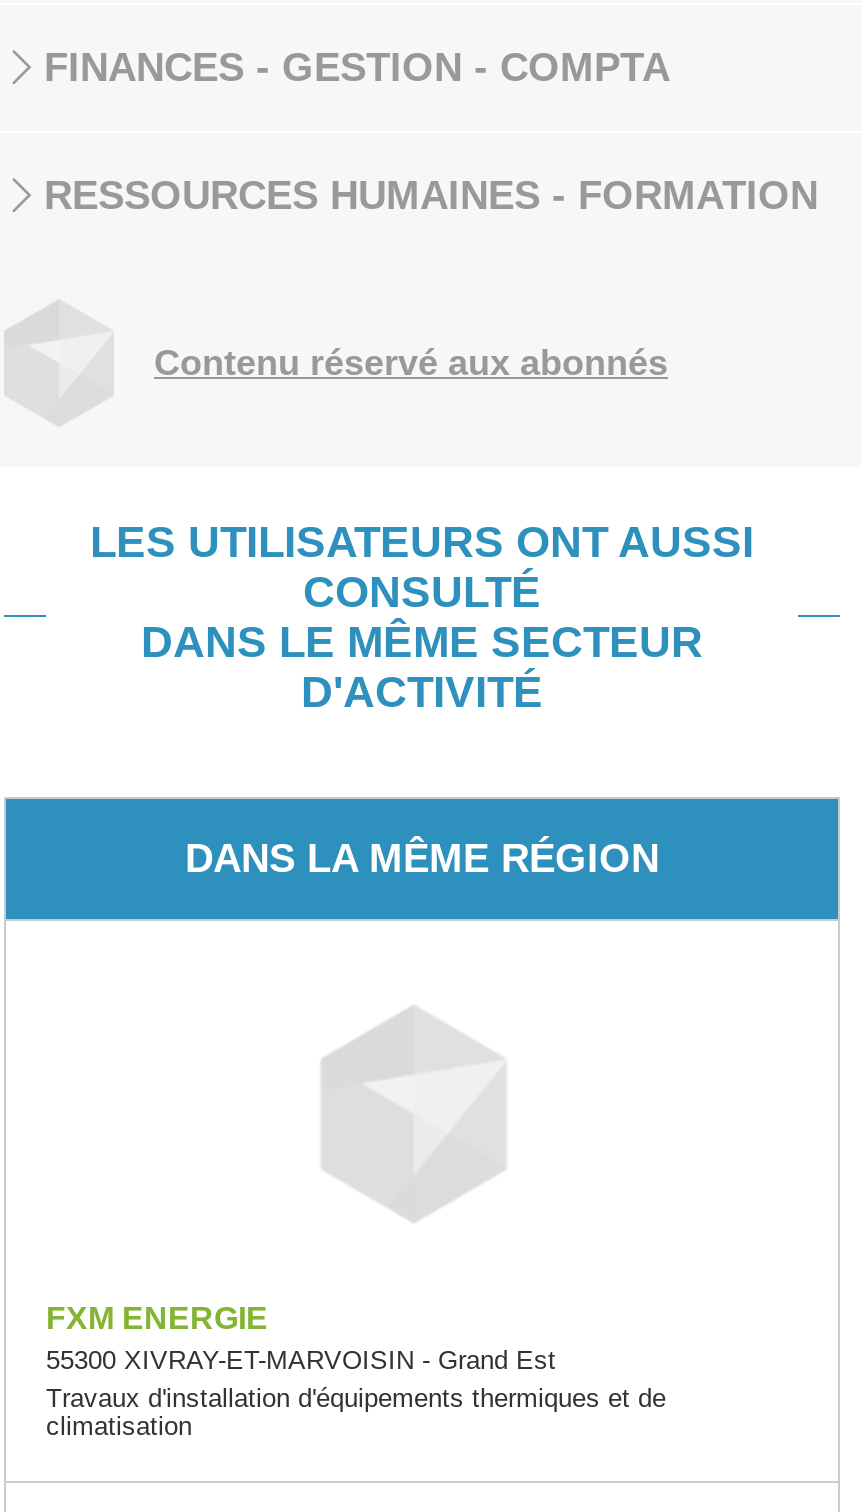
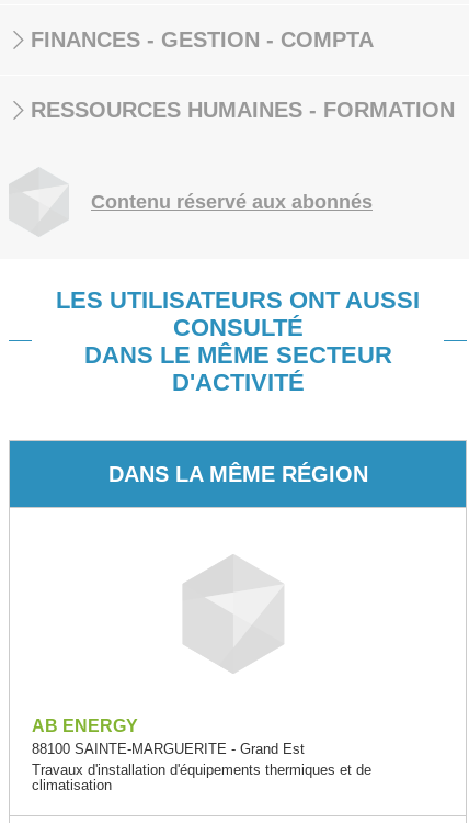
- FXM ENERGIE
- 55300 XIVRAY-ET-MARVOISIN - Grand Est
+ AB ENERGY
+ 88100 SAINTE-MARGUERITE - Grand Est
